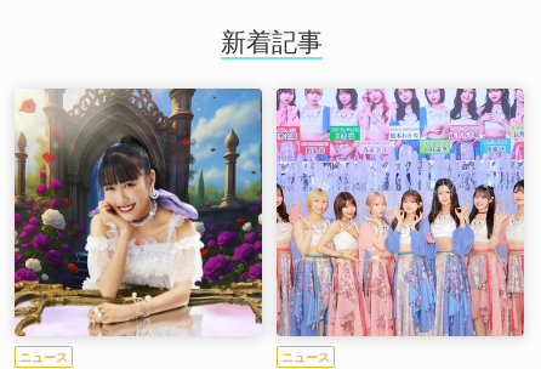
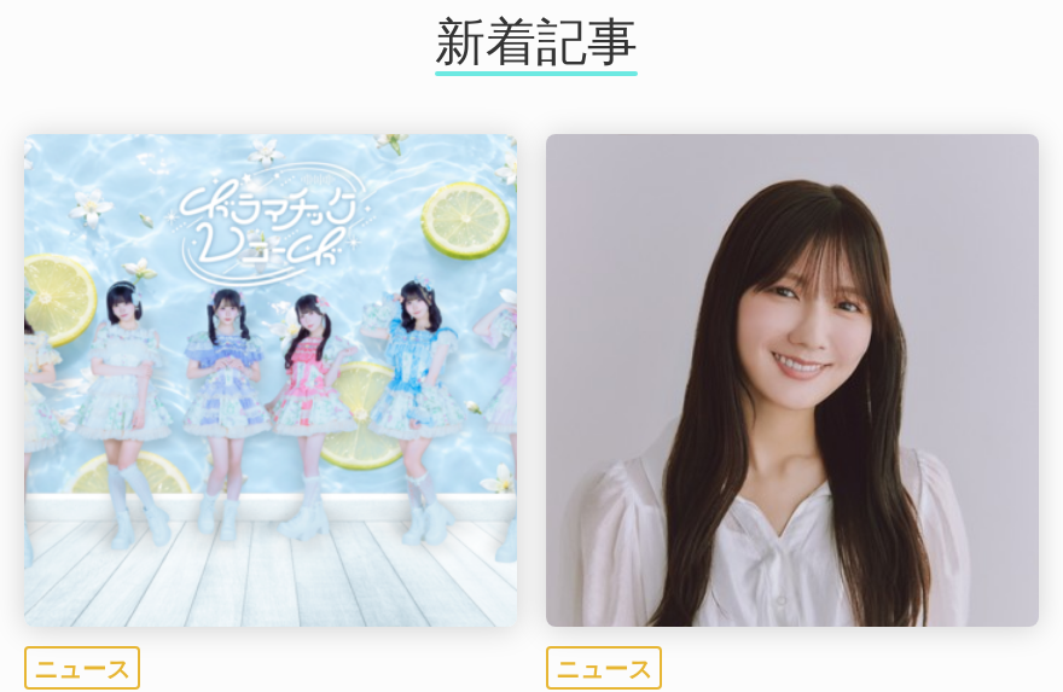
- [image]
+ [image]

- [image]
+ [image]
